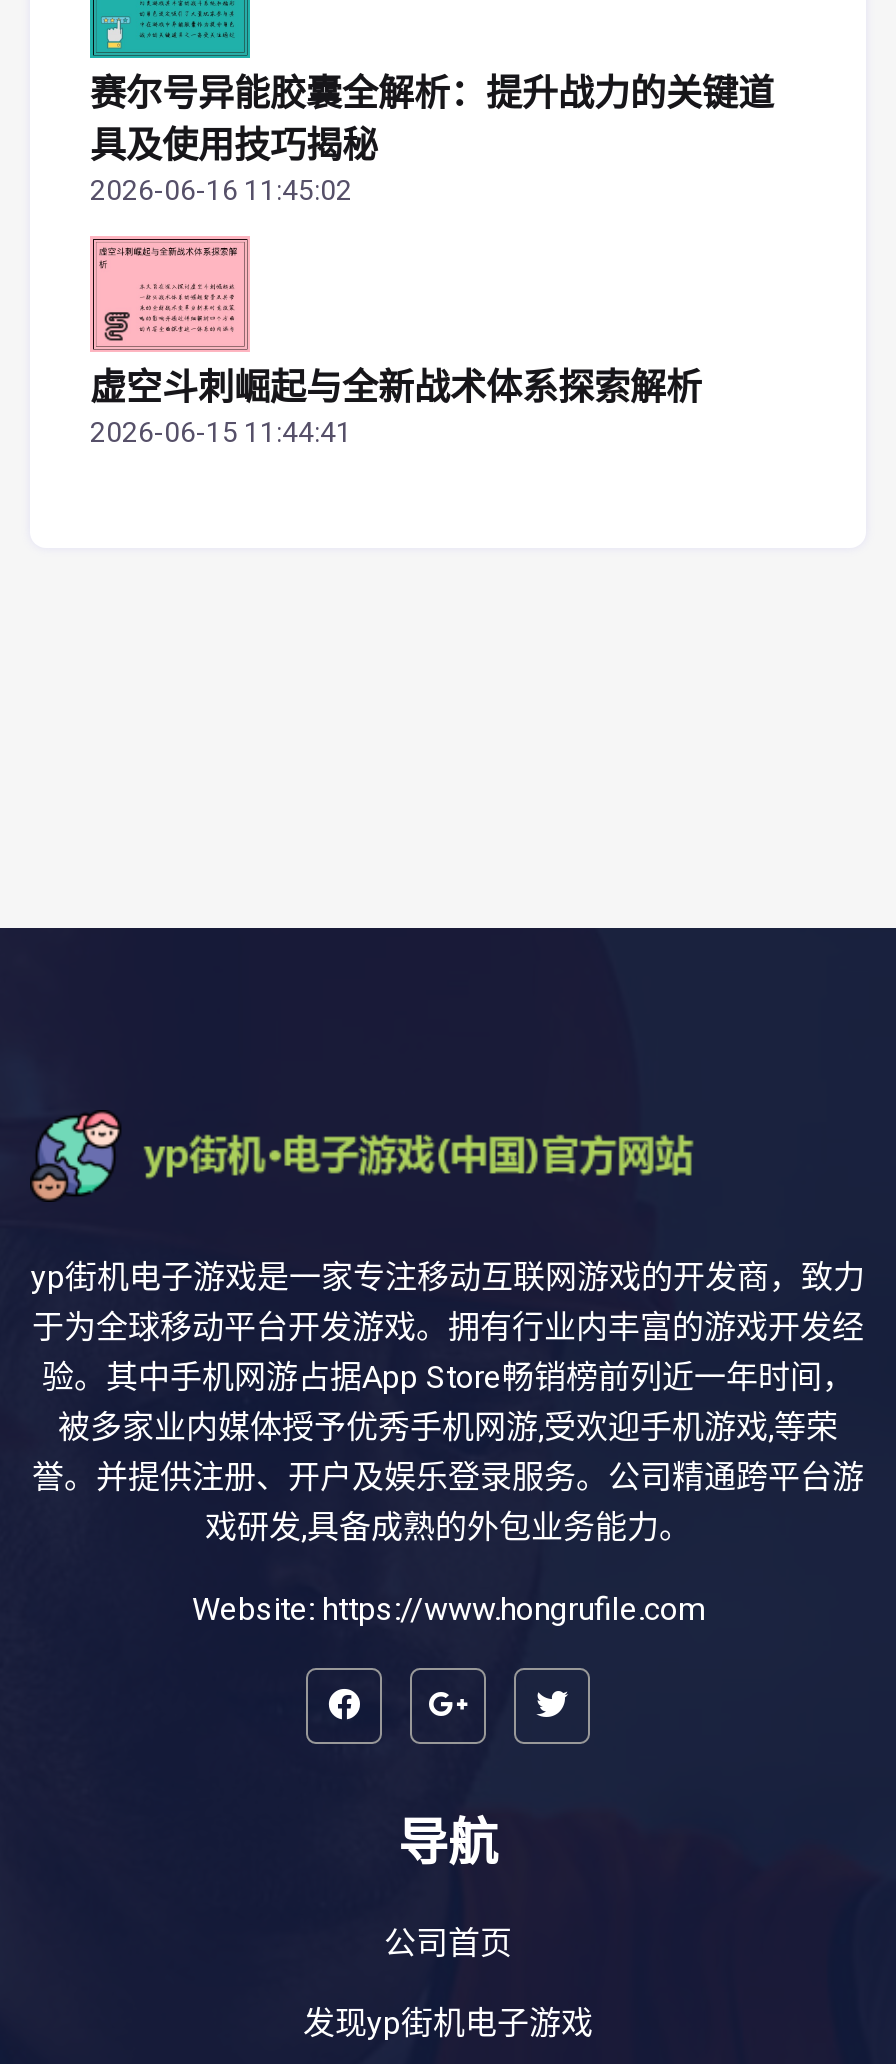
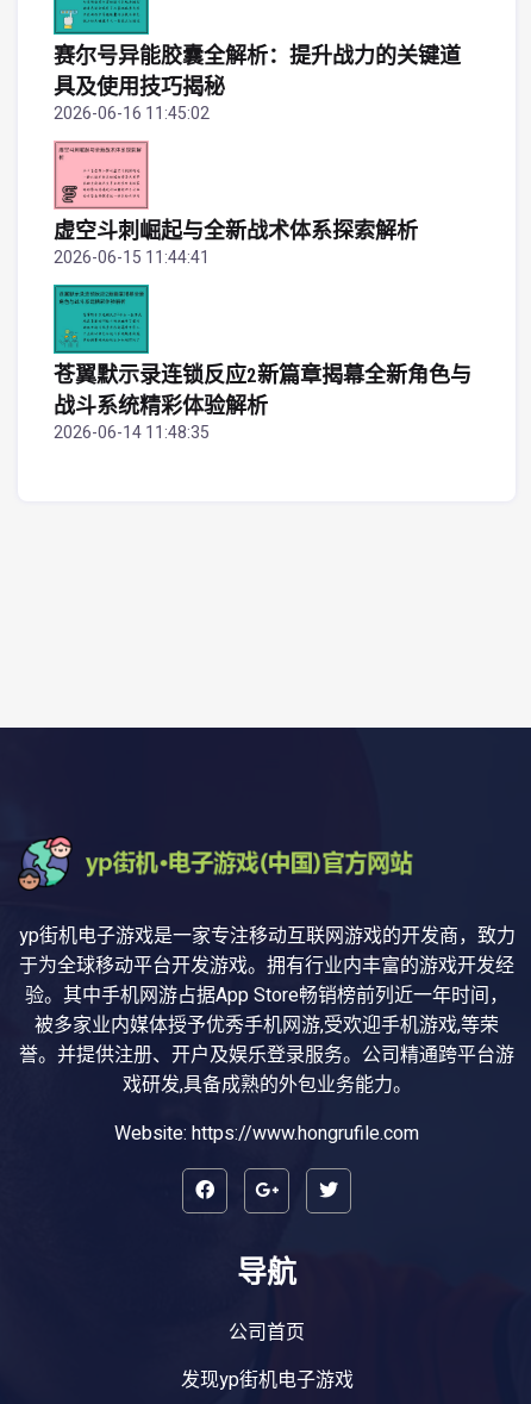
+ [image]
+ 苍翼默示录连锁反应2新篇章揭幕全新角色与
+ 战斗系统精彩体验解析
+ 2026-06-14 11:48:35
